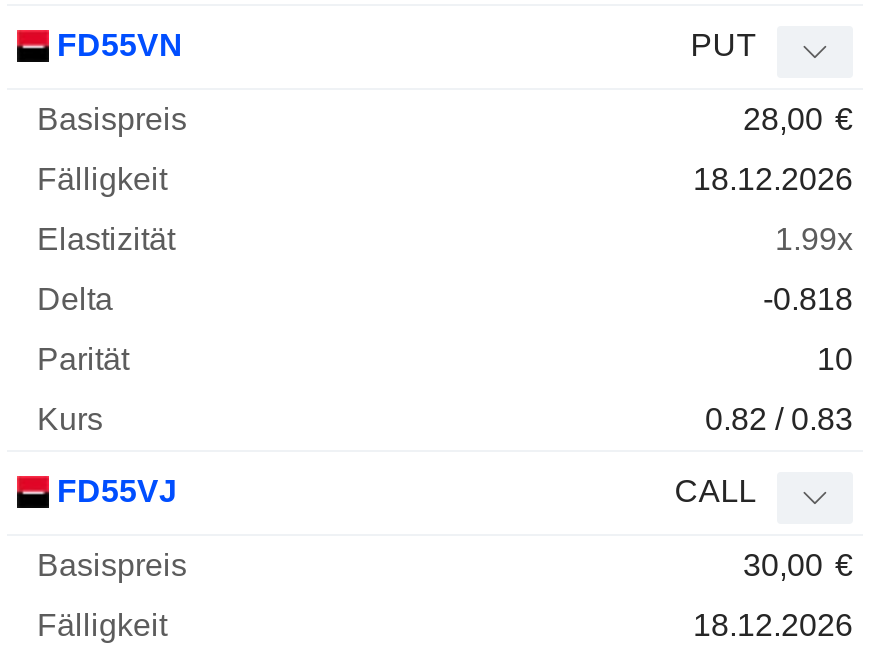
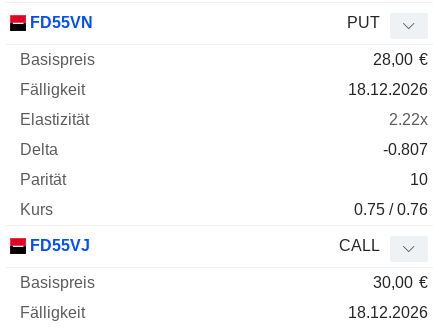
- 1.99x
+ 2.22x

- -0.818
+ -0.807

- 0.82 / 0.83
+ 0.75 / 0.76
